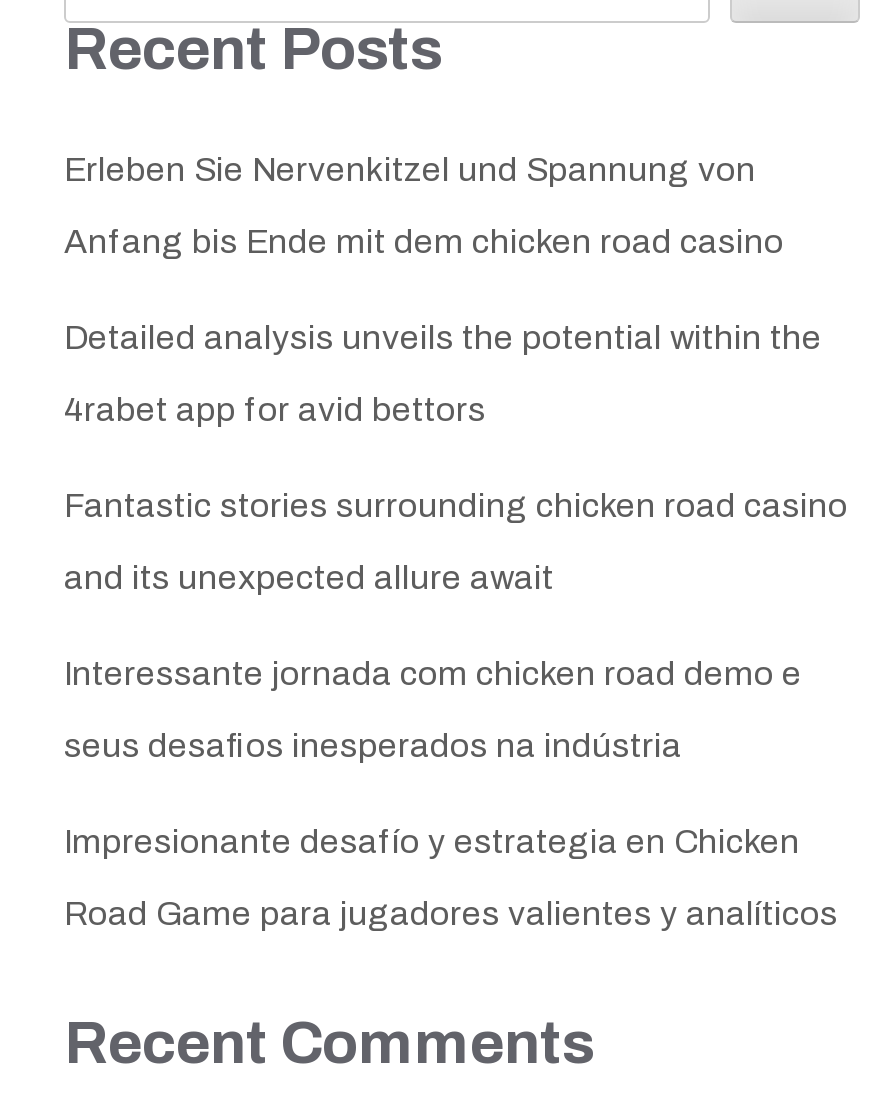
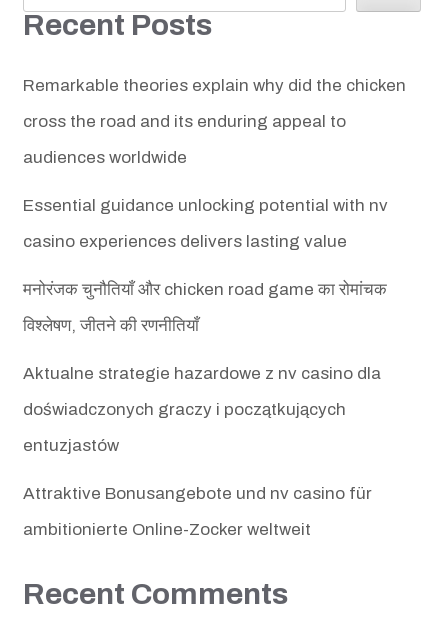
- Erleben Sie Nervenkitzel und Spannung von
- Anfang bis Ende mit dem chicken road casino
- Detailed analysis unveils the potential within the
- 4rabet app for avid bettors
- Fantastic stories surrounding chicken road casino
- and its unexpected allure await
- Interessante jornada com chicken road demo e
- seus desafios inesperados na indústria
- Impresionante desafío y estrategia en Chicken
- Road Game para jugadores valientes y analíticos
+ Remarkable theories explain why did the chicken
+ cross the road and its enduring appeal to
+ audiences worldwide
+ Essential guidance unlocking potential with nv
+ casino experiences delivers lasting value
+ मनोरंजक चुनौतियाँ और chicken road game का रोमांचक
+ विश्लेषण, जीतने की रणनीतियाँ
+ Aktualne strategie hazardowe z nv casino dla
+ doświadczonych graczy i początkujących
+ entuzjastów
+ Attraktive Bonusangebote und nv casino für
+ ambitionierte Online-Zocker weltweit
